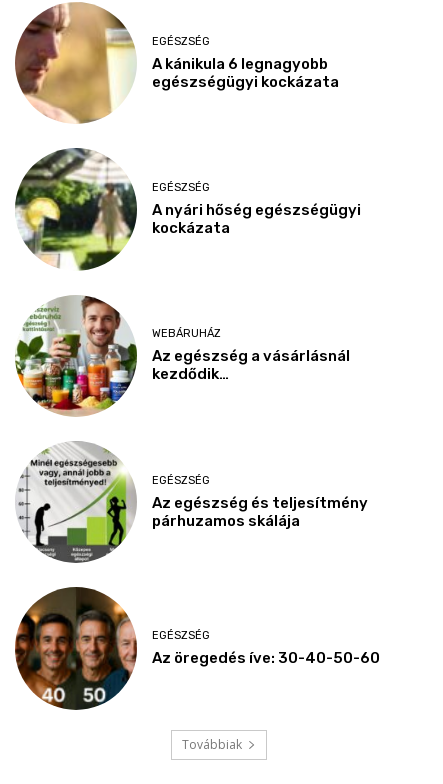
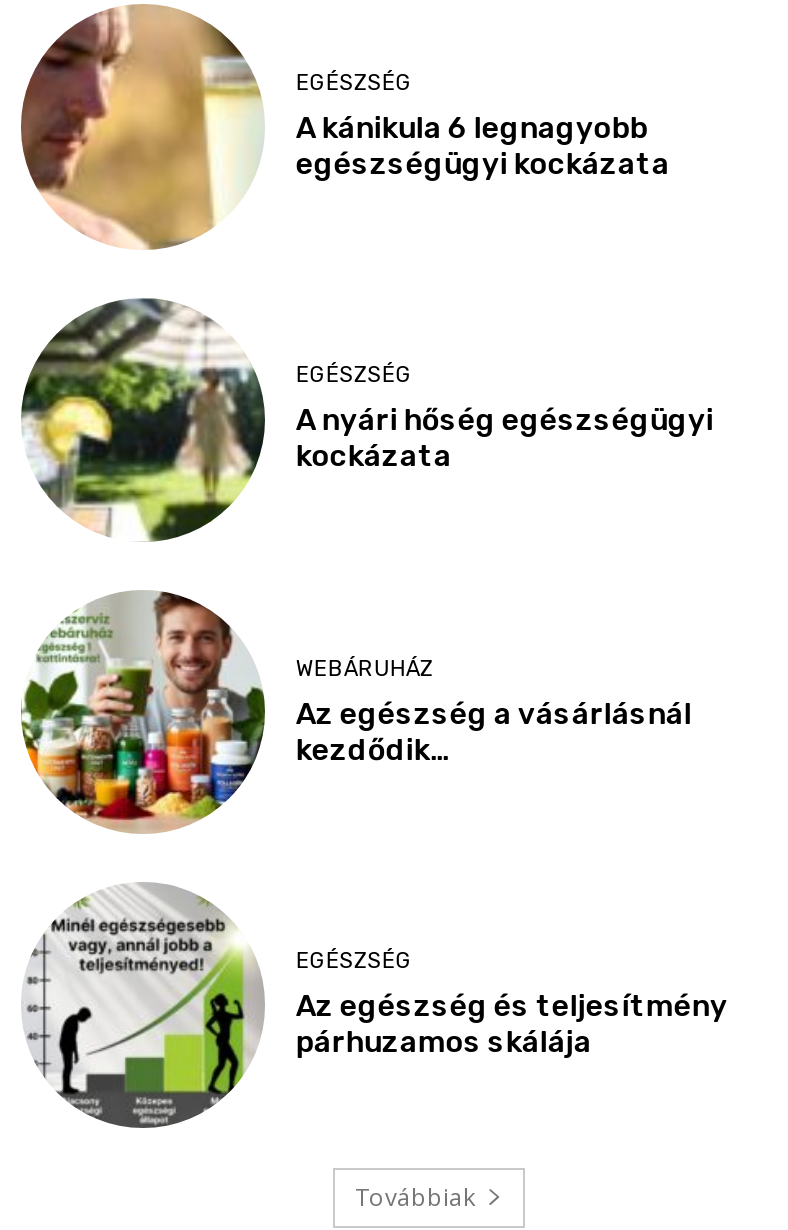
- [image]
- EGÉSZSÉG
- Az öregedés íve: 30-40-50-60
